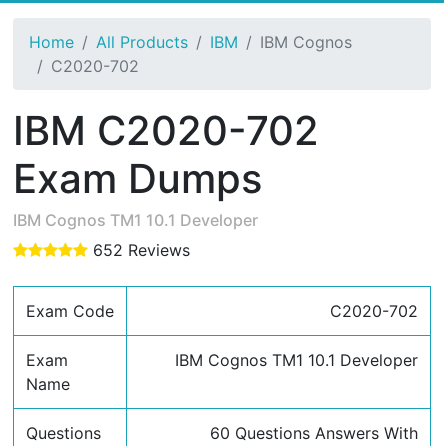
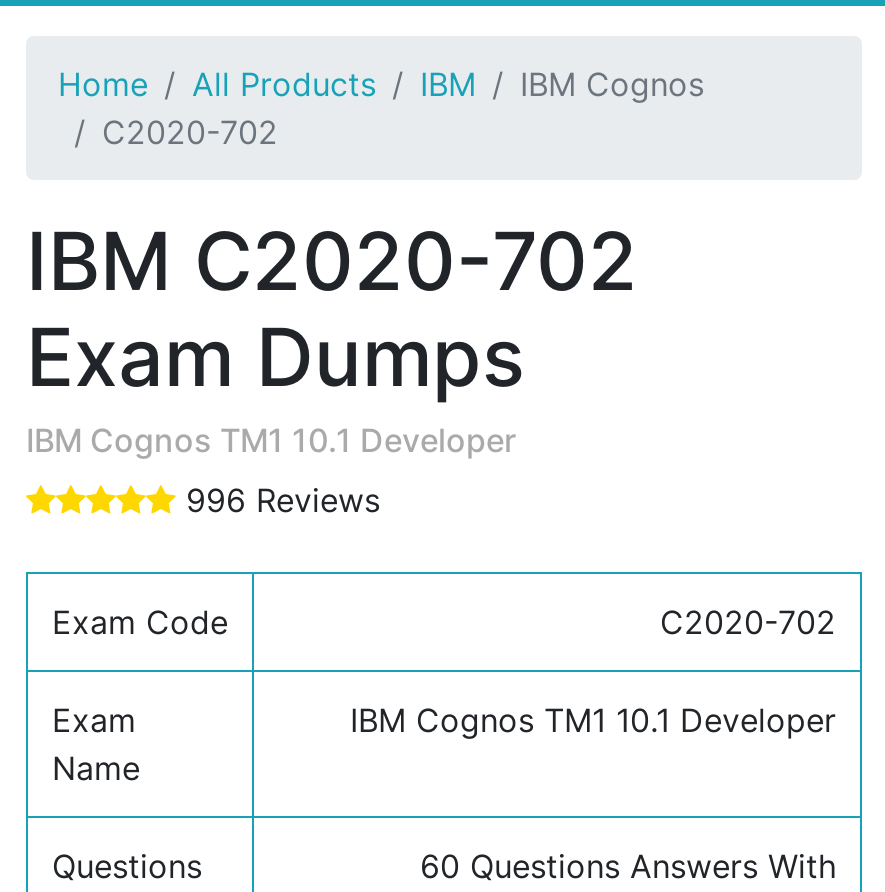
- 652 Reviews
+ 996 Reviews
